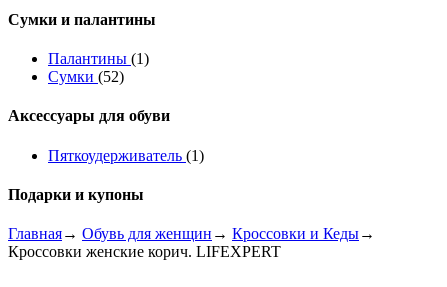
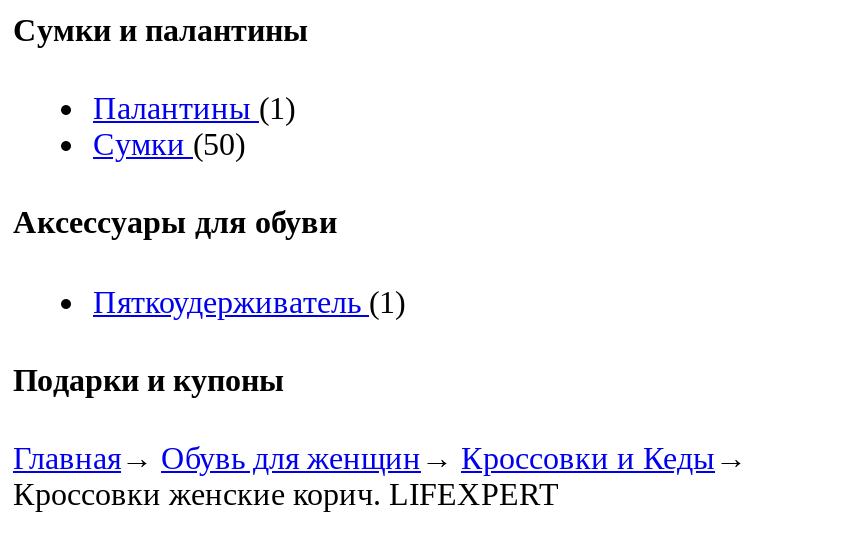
- Сумки (52)
+ Сумки (50)
